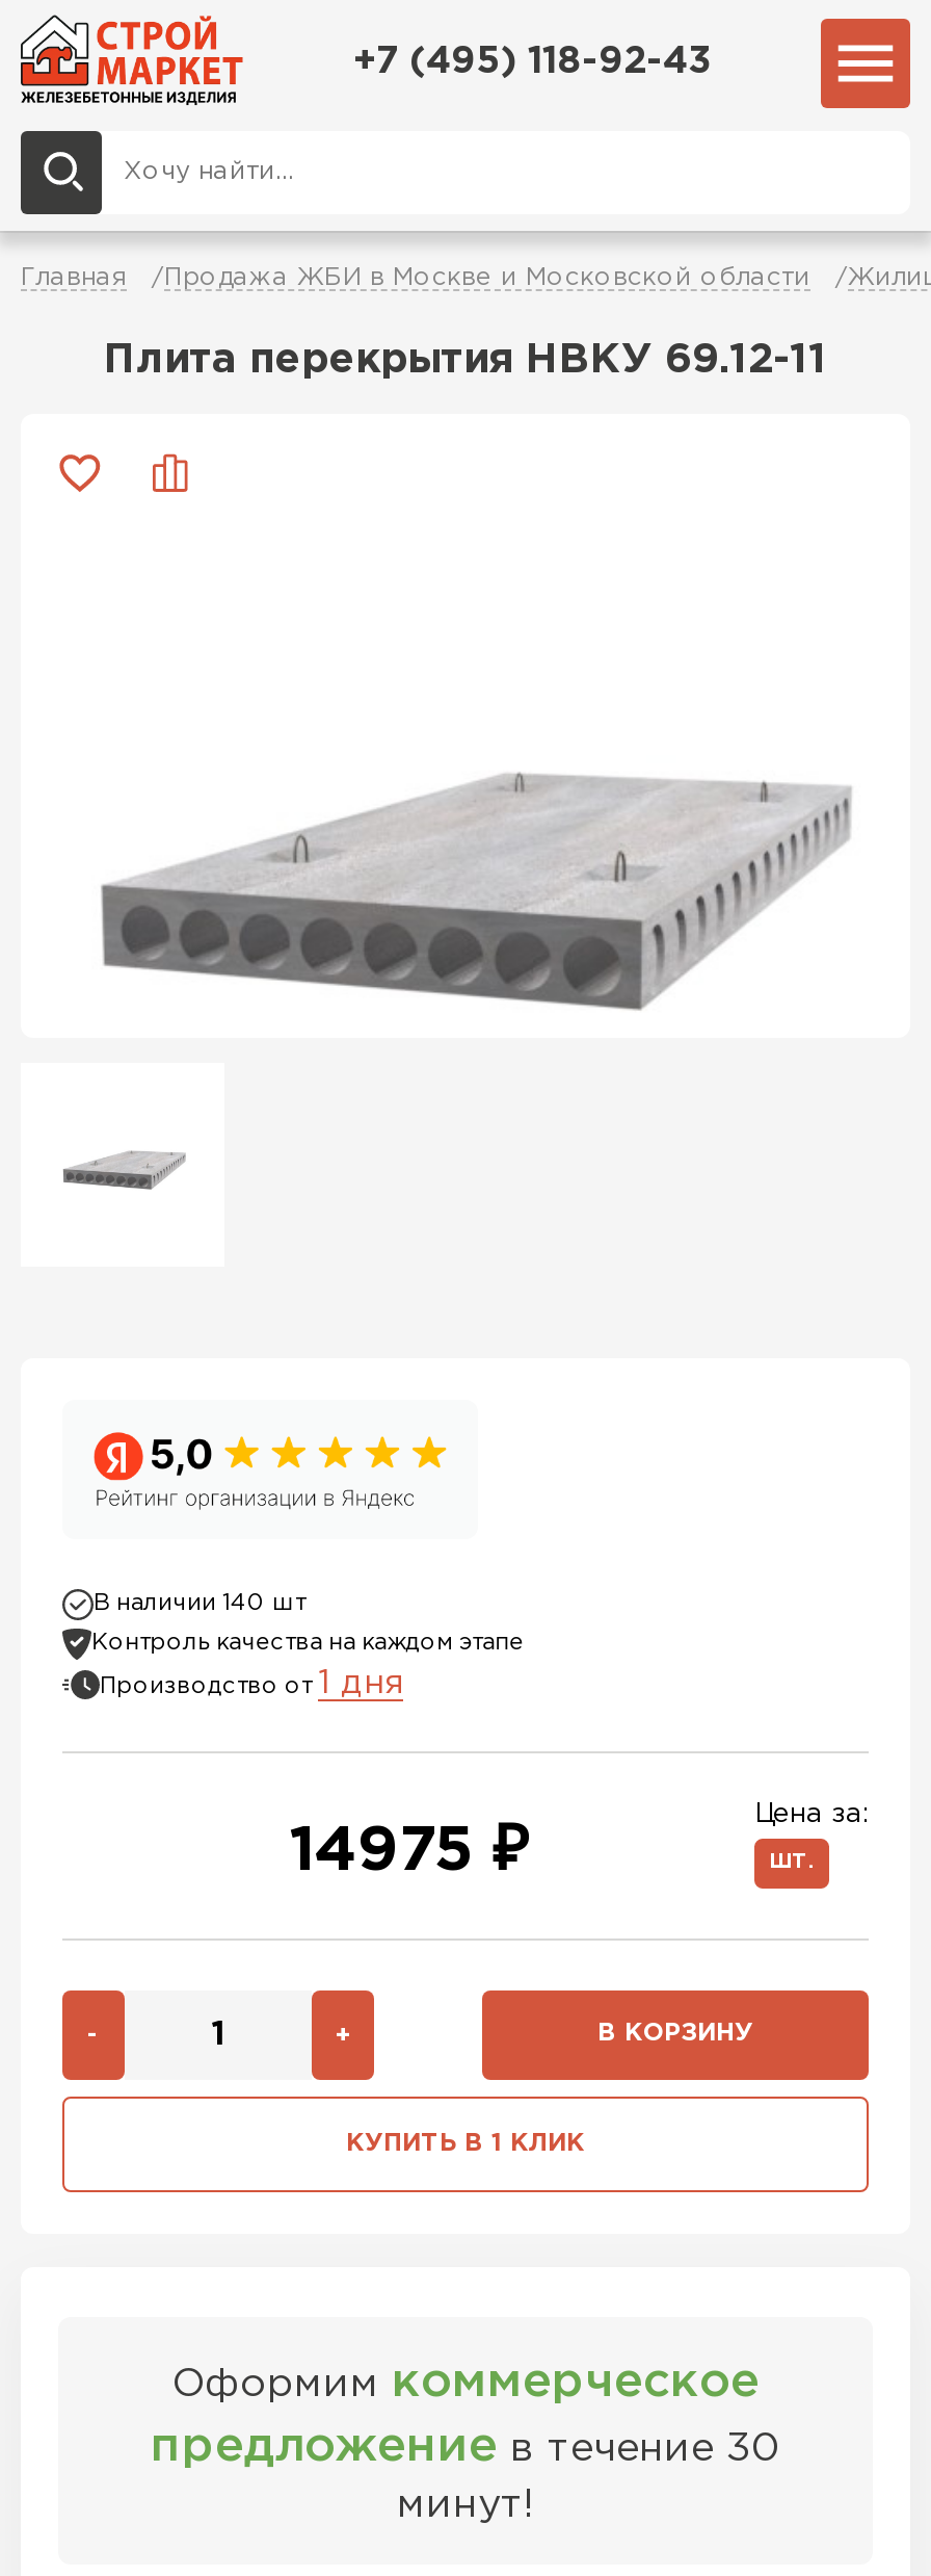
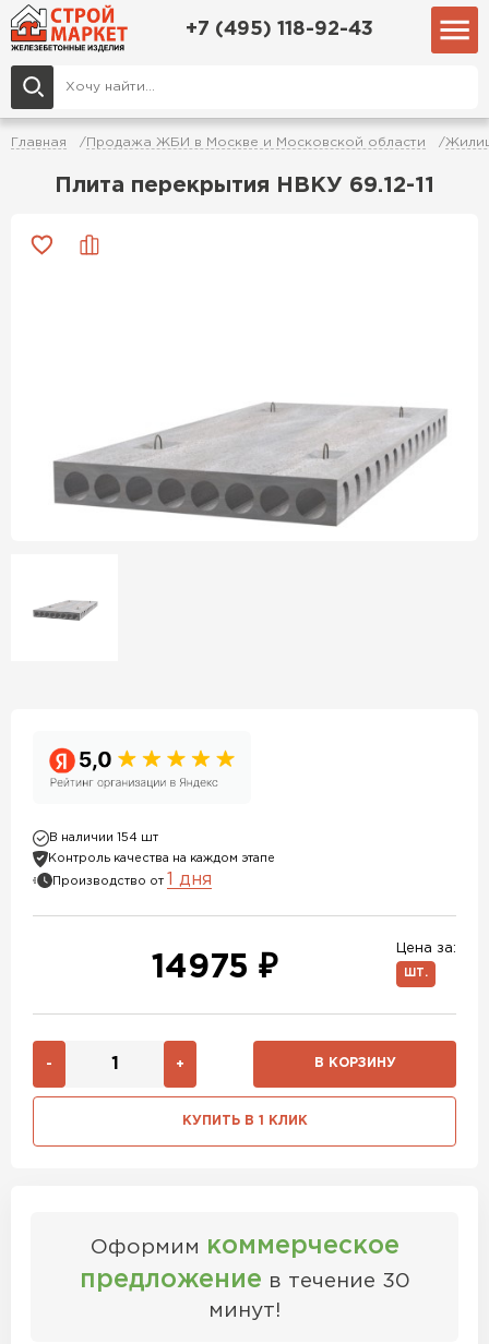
- В наличии 140 шт
+ В наличии 154 шт
